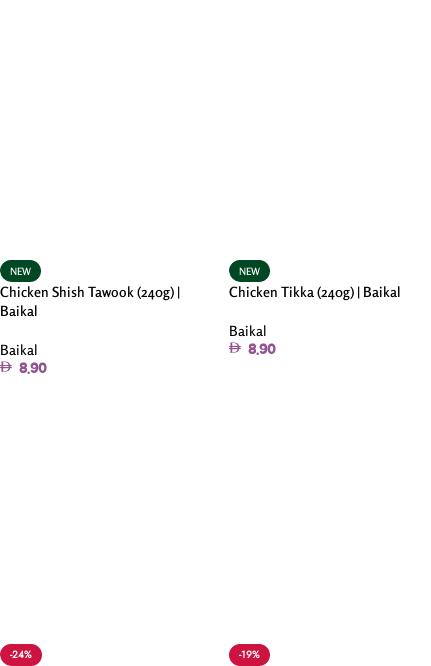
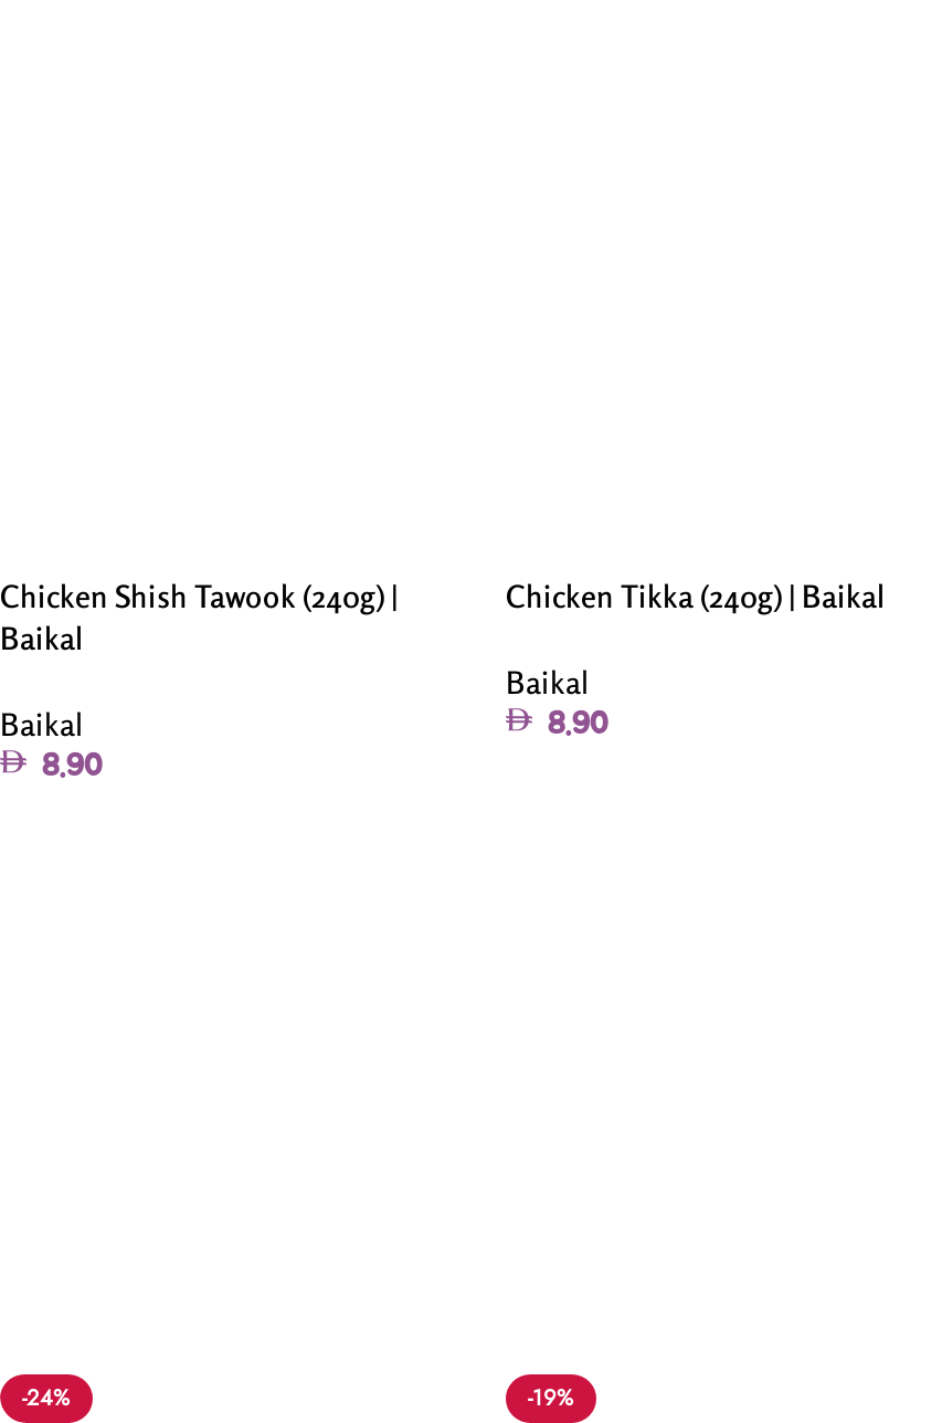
- NEW

- NEW
